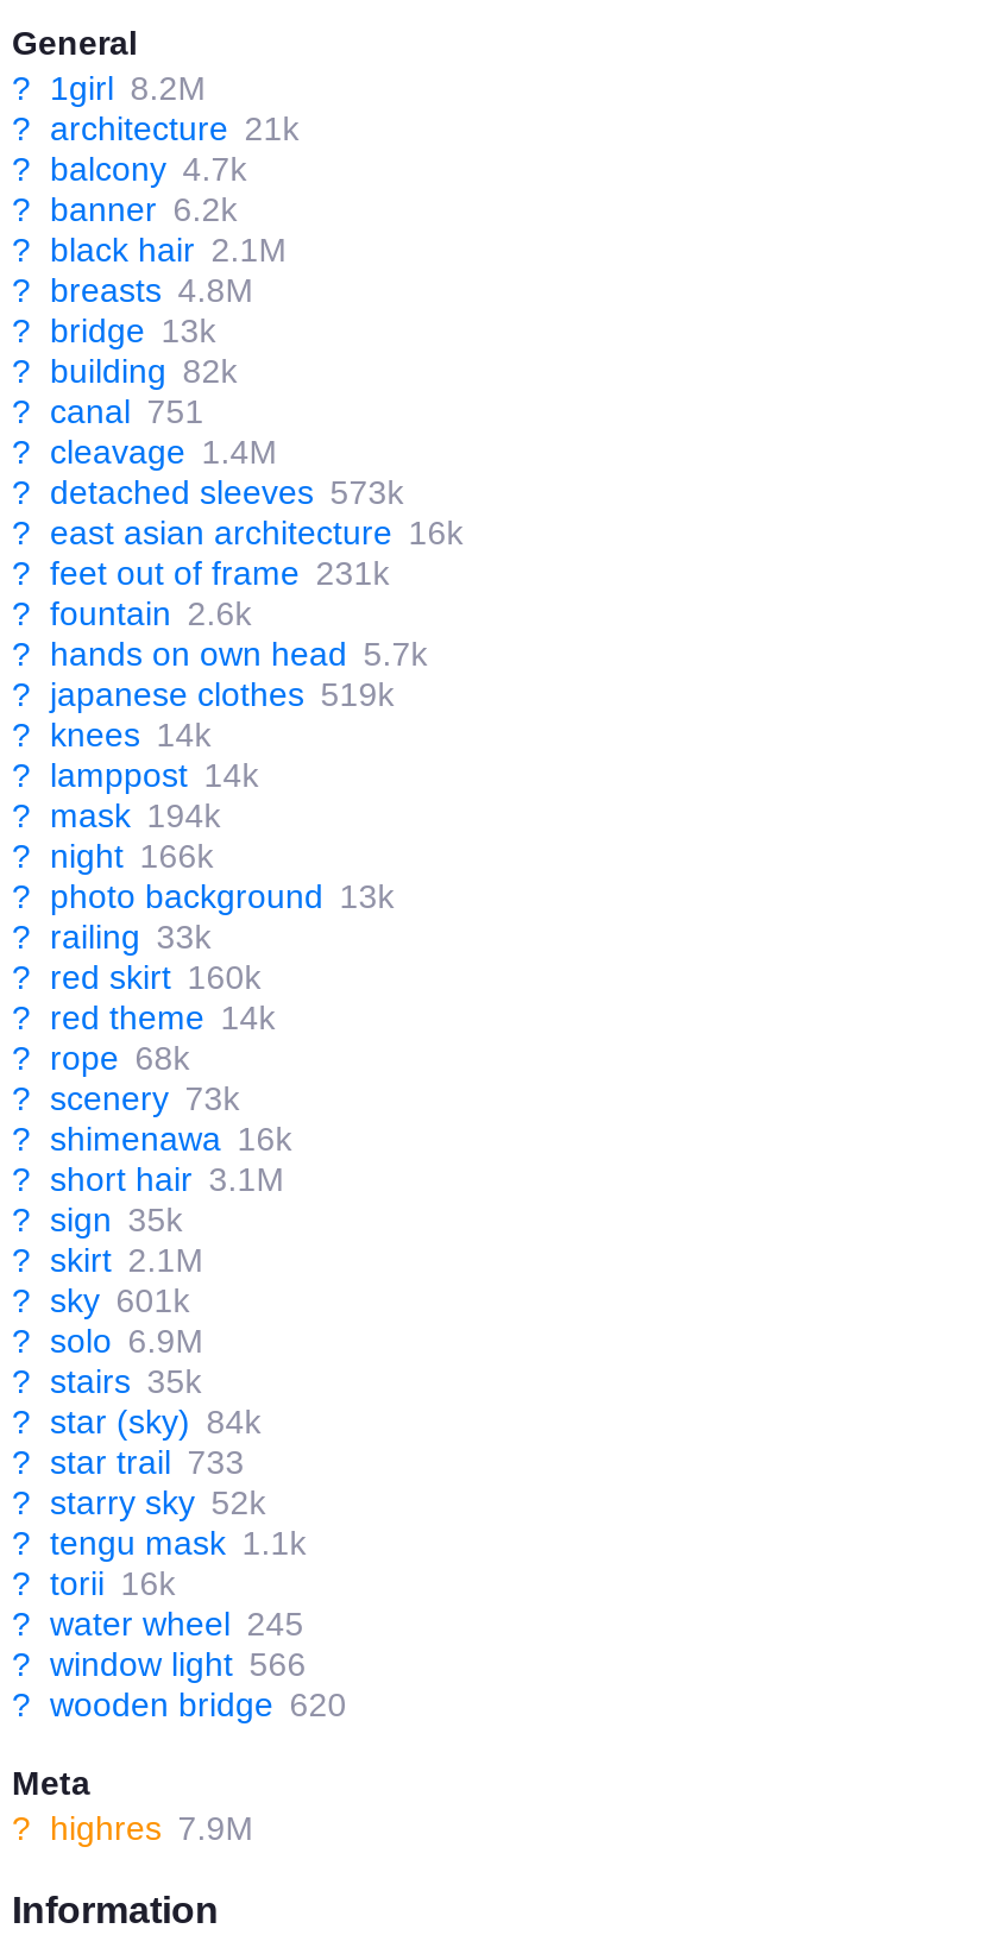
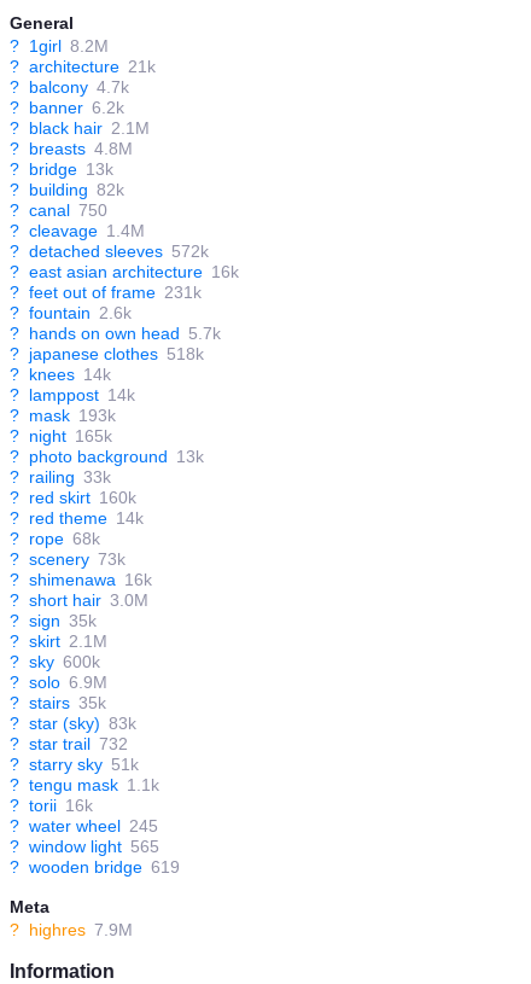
- ? canal 751
+ ? canal 750

- ? detached sleeves 573k
+ ? detached sleeves 572k

- ? japanese clothes 519k
+ ? japanese clothes 518k

- ? mask 194k
+ ? mask 193k

- ? night 166k
+ ? night 165k

- ? short hair 3.1M
+ ? short hair 3.0M

- ? sky 601k
+ ? sky 600k

- ? star (sky) 84k
+ ? star (sky) 83k

- ? star trail 733
+ ? star trail 732

- ? starry sky 52k
+ ? starry sky 51k

- ? window light 566
+ ? window light 565

- ? wooden bridge 620
+ ? wooden bridge 619
